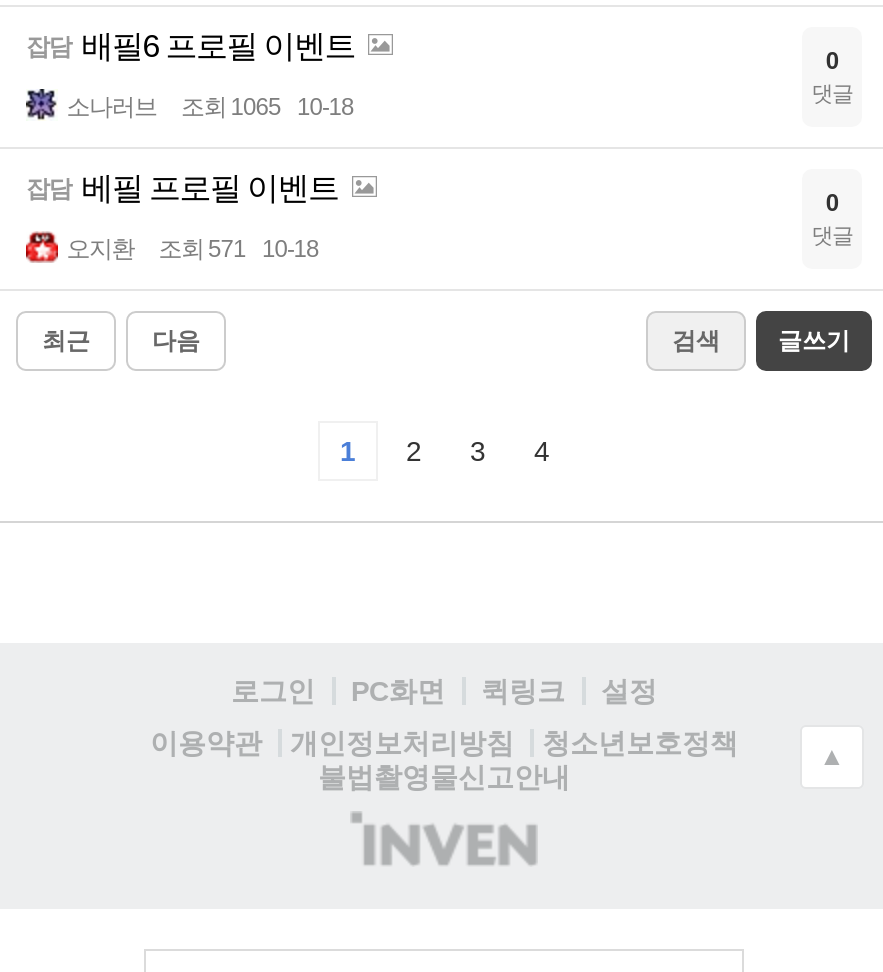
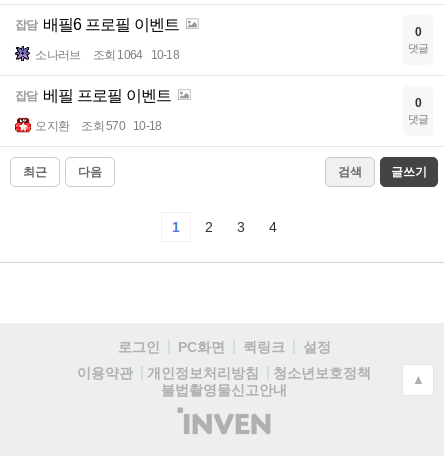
- 소나러브 조회 1065 10-18
+ 소나러브 조회 1064 10-18

- 오지환 조회 571 10-18
+ 오지환 조회 570 10-18
